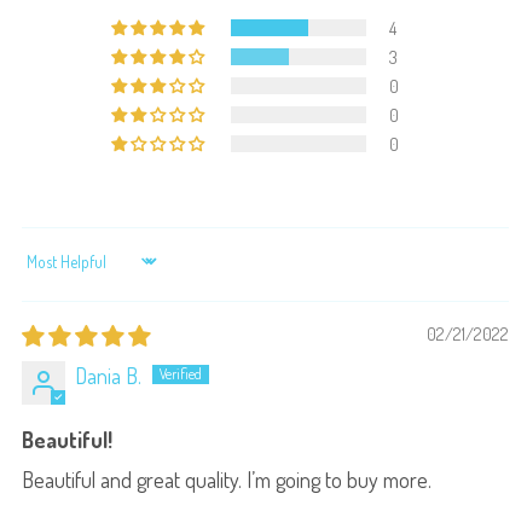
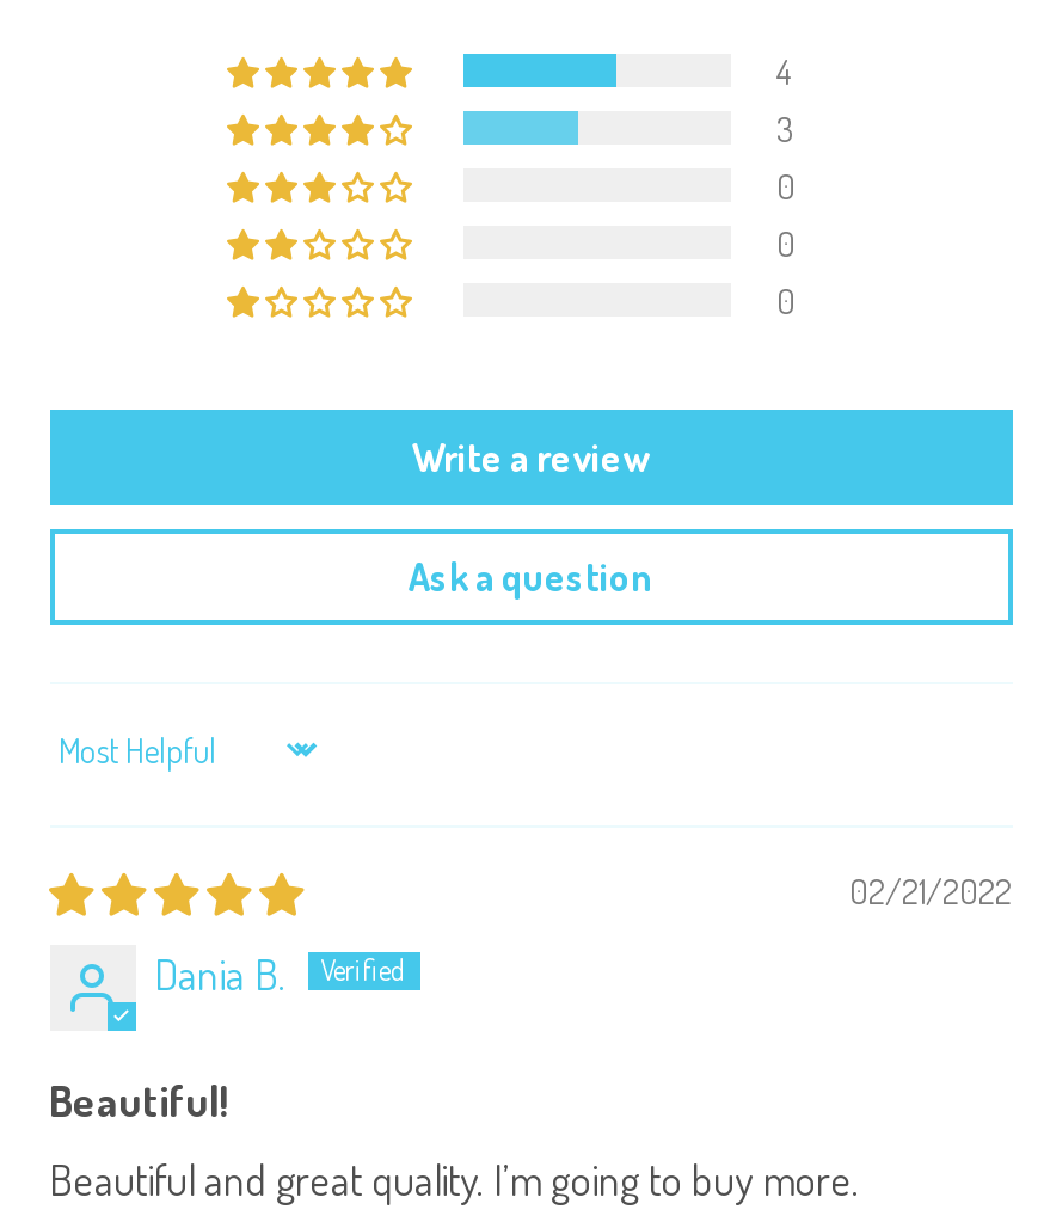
+ Write a review
+ Ask a question
